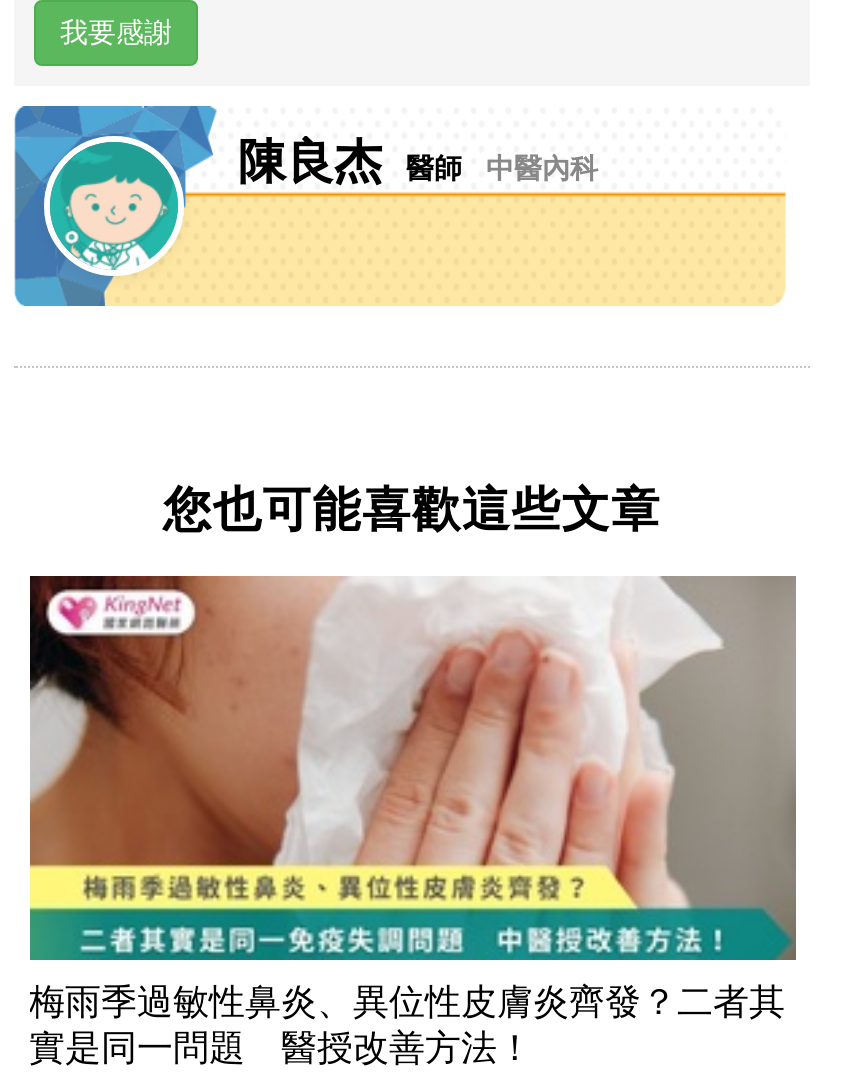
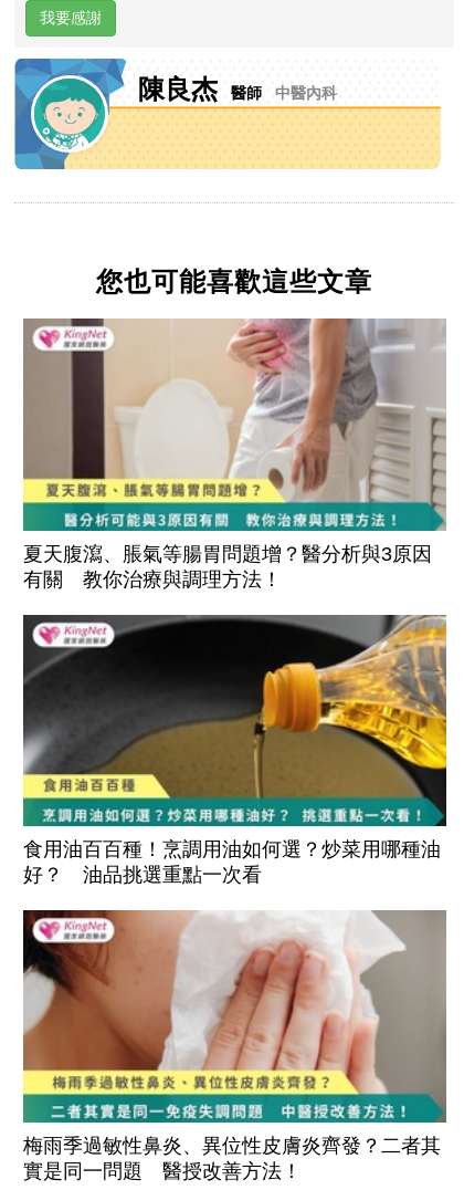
+ [image]
+ 食用油百百種！烹調用油如何選？炒菜用哪種油
+ 好？ 油品挑選重點一次看

+ [image]
+ 夏天腹瀉、脹氣等腸胃問題增？醫分析與3原因
+ 有關 教你治療與調理方法！
